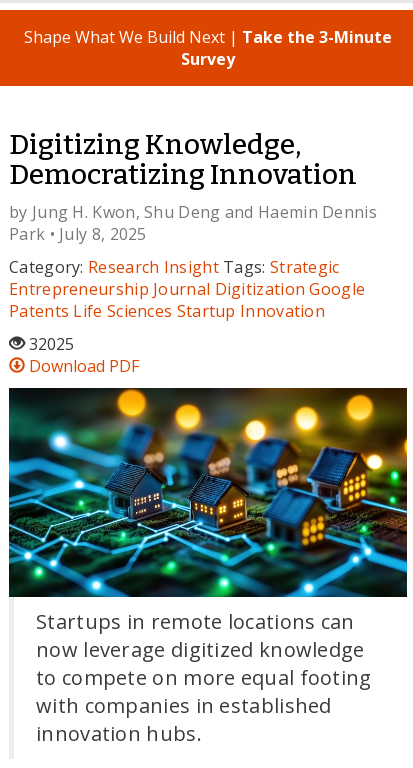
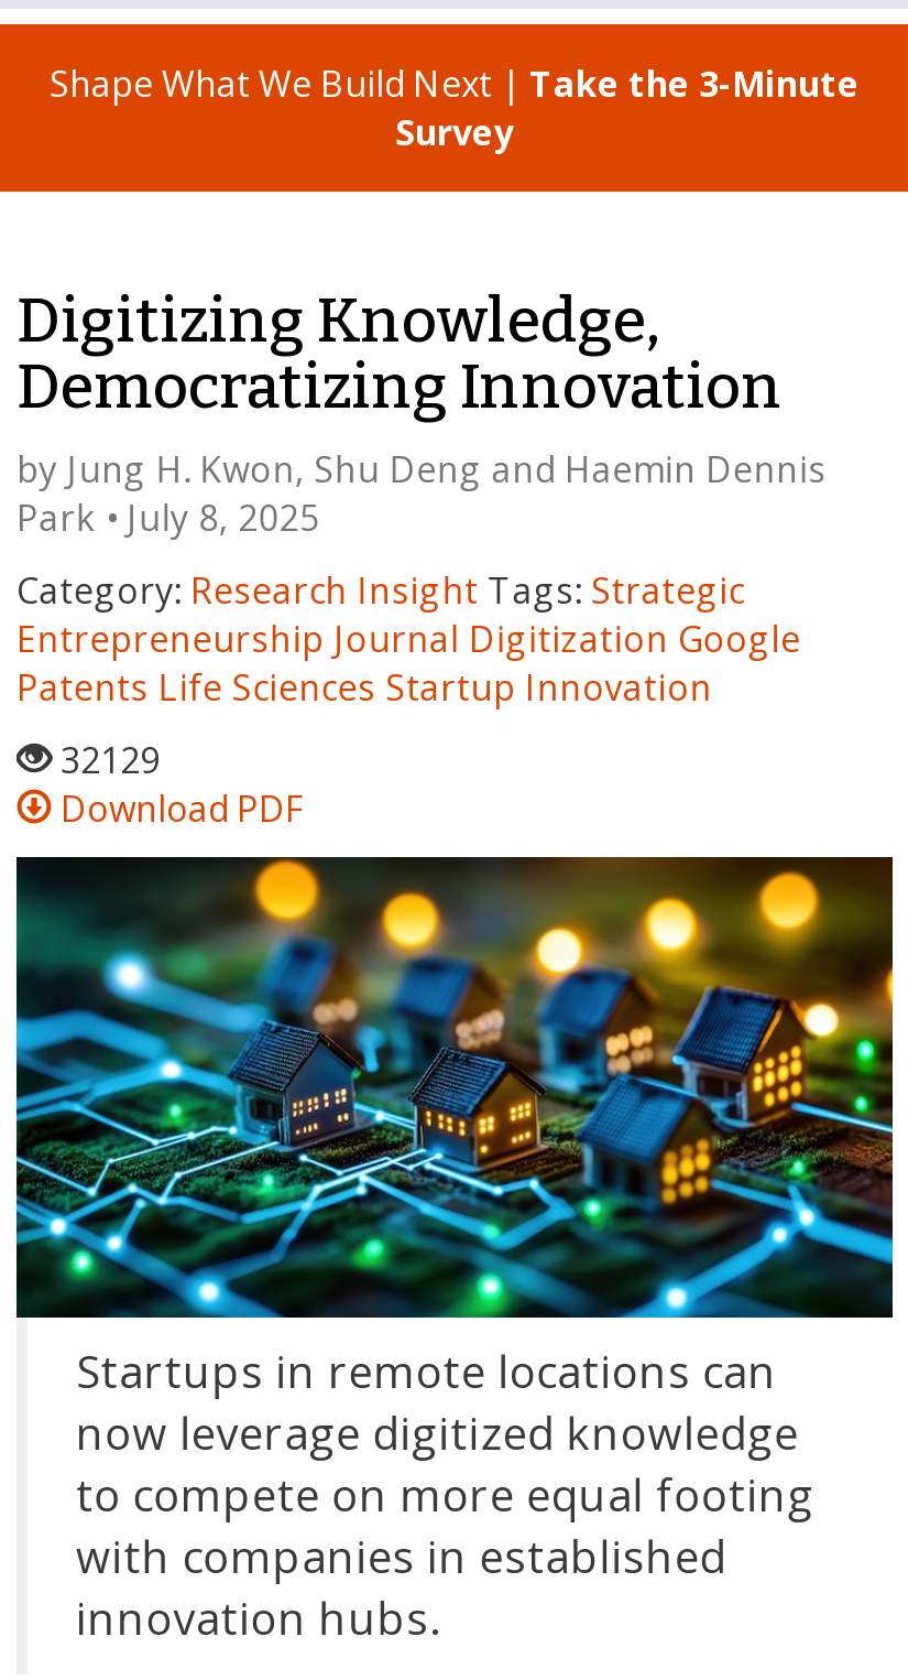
- 32025
+ 32129
